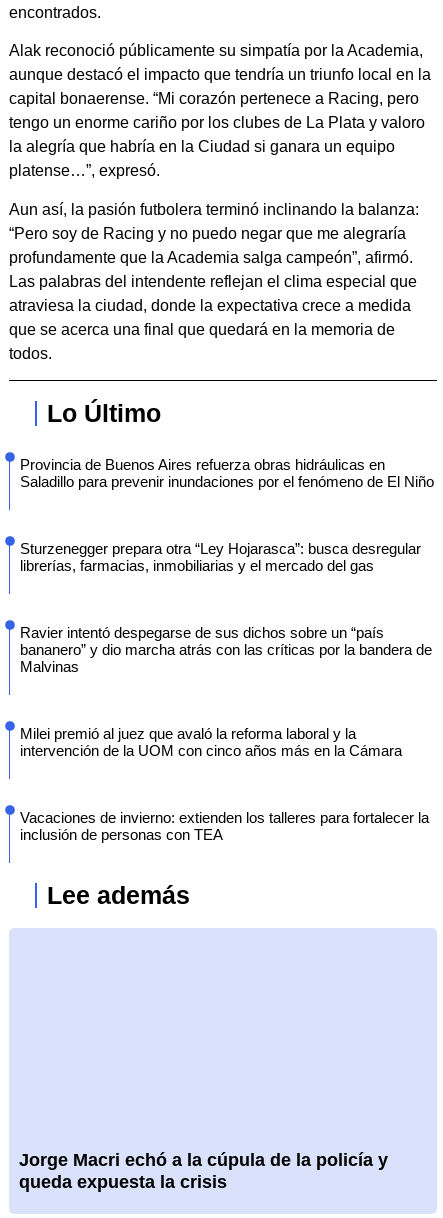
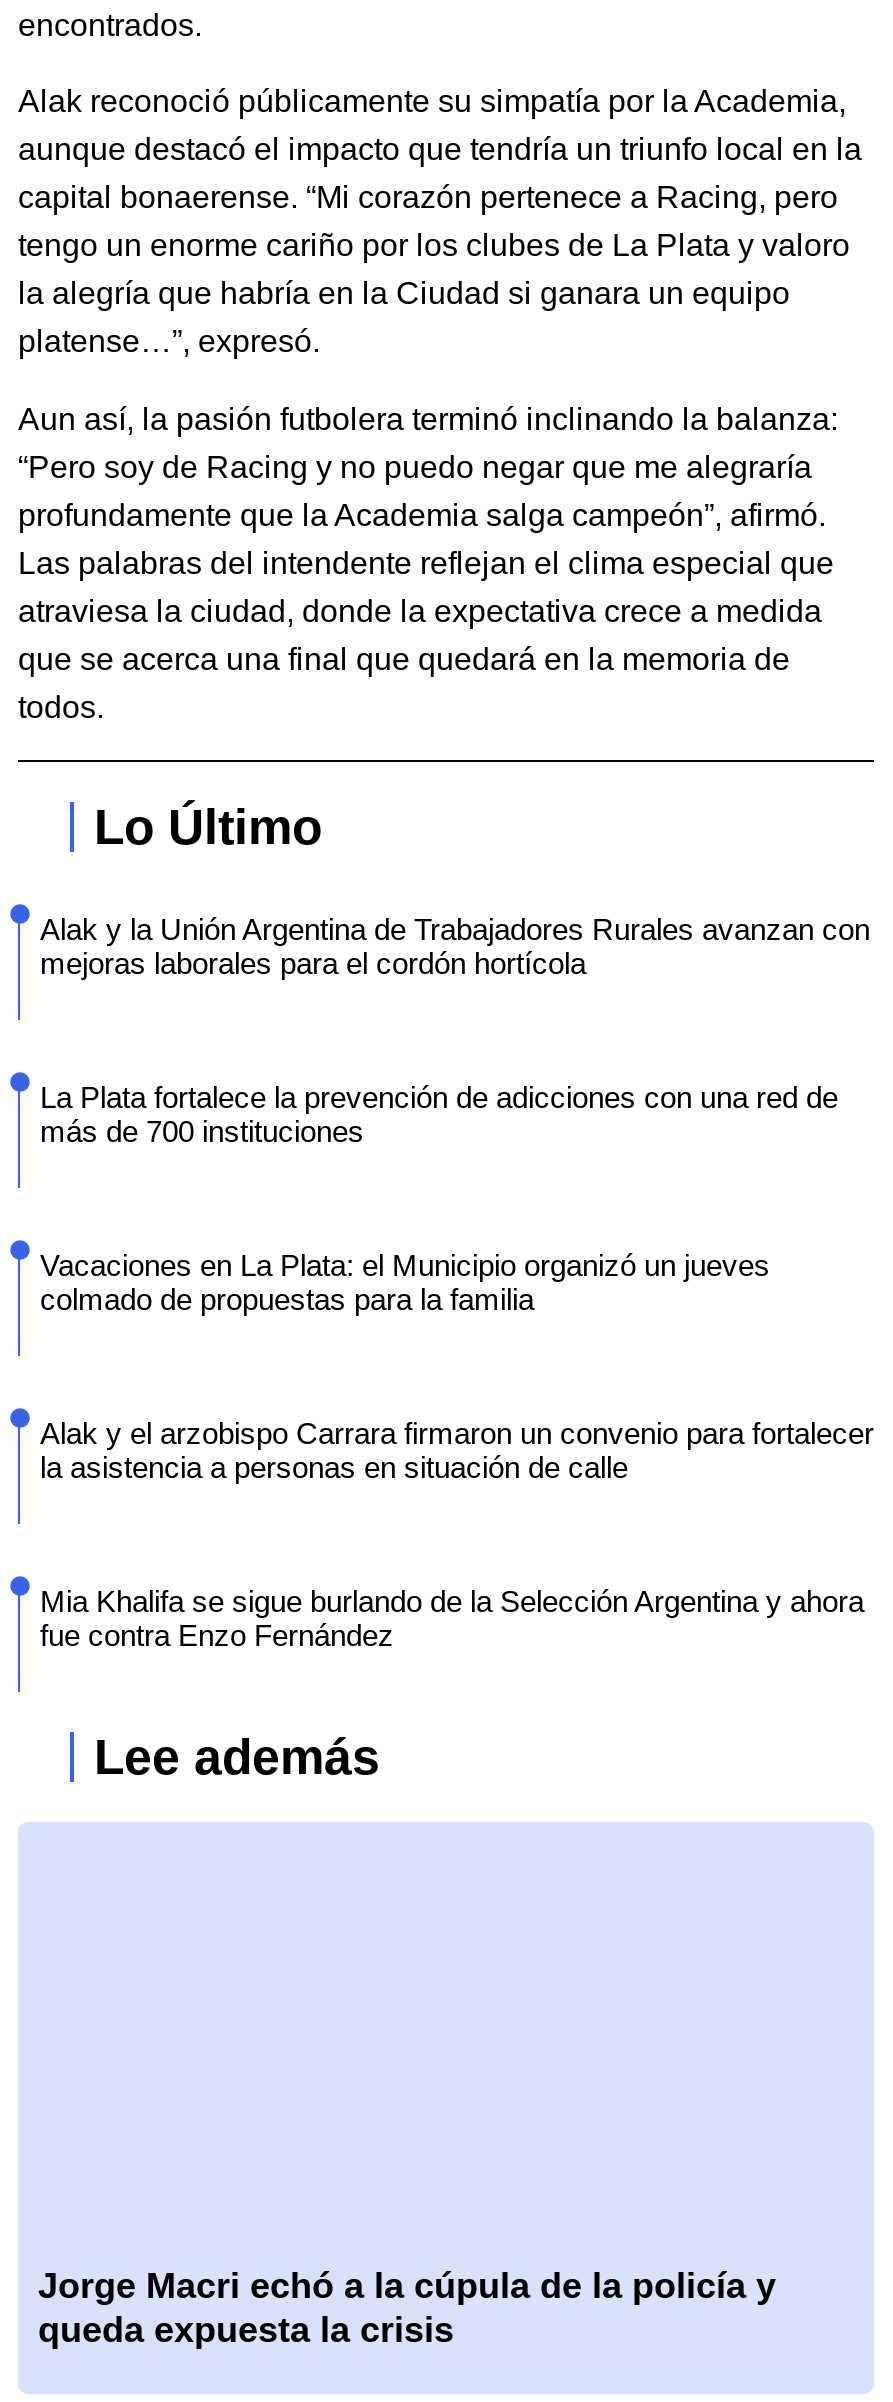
- Provincia de Buenos Aires refuerza obras hidráulicas en
- Saladillo para prevenir inundaciones por el fenómeno de El Niño
+ Alak y la Unión Argentina de Trabajadores Rurales avanzan con
+ mejoras laborales para el cordón hortícola

- Sturzenegger prepara otra “Ley Hojarasca”: busca desregular
- librerías, farmacias, inmobiliarias y el mercado del gas
+ La Plata fortalece la prevención de adicciones con una red de
+ más de 700 instituciones

- Ravier intentó despegarse de sus dichos sobre un “país
- bananero” y dio marcha atrás con las críticas por la bandera de
- Malvinas
+ Vacaciones en La Plata: el Municipio organizó un jueves
+ colmado de propuestas para la familia

- Milei premió al juez que avaló la reforma laboral y la
- intervención de la UOM con cinco años más en la Cámara
+ Alak y el arzobispo Carrara firmaron un convenio para fortalecer
+ la asistencia a personas en situación de calle

- Vacaciones de invierno: extienden los talleres para fortalecer la
- inclusión de personas con TEA
+ Mia Khalifa se sigue burlando de la Selección Argentina y ahora
+ fue contra Enzo Fernández
